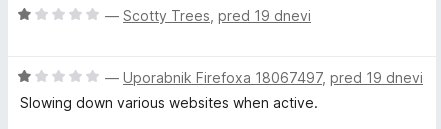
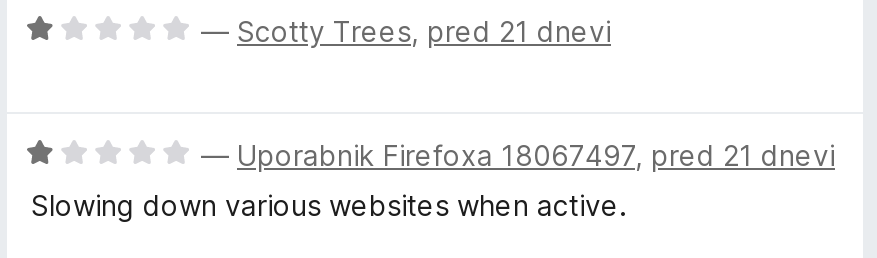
- — Scotty Trees, pred 19 dnevi
+ — Scotty Trees, pred 21 dnevi

- — Uporabnik Firefoxa 18067497, pred 19 dnevi
+ — Uporabnik Firefoxa 18067497, pred 21 dnevi
